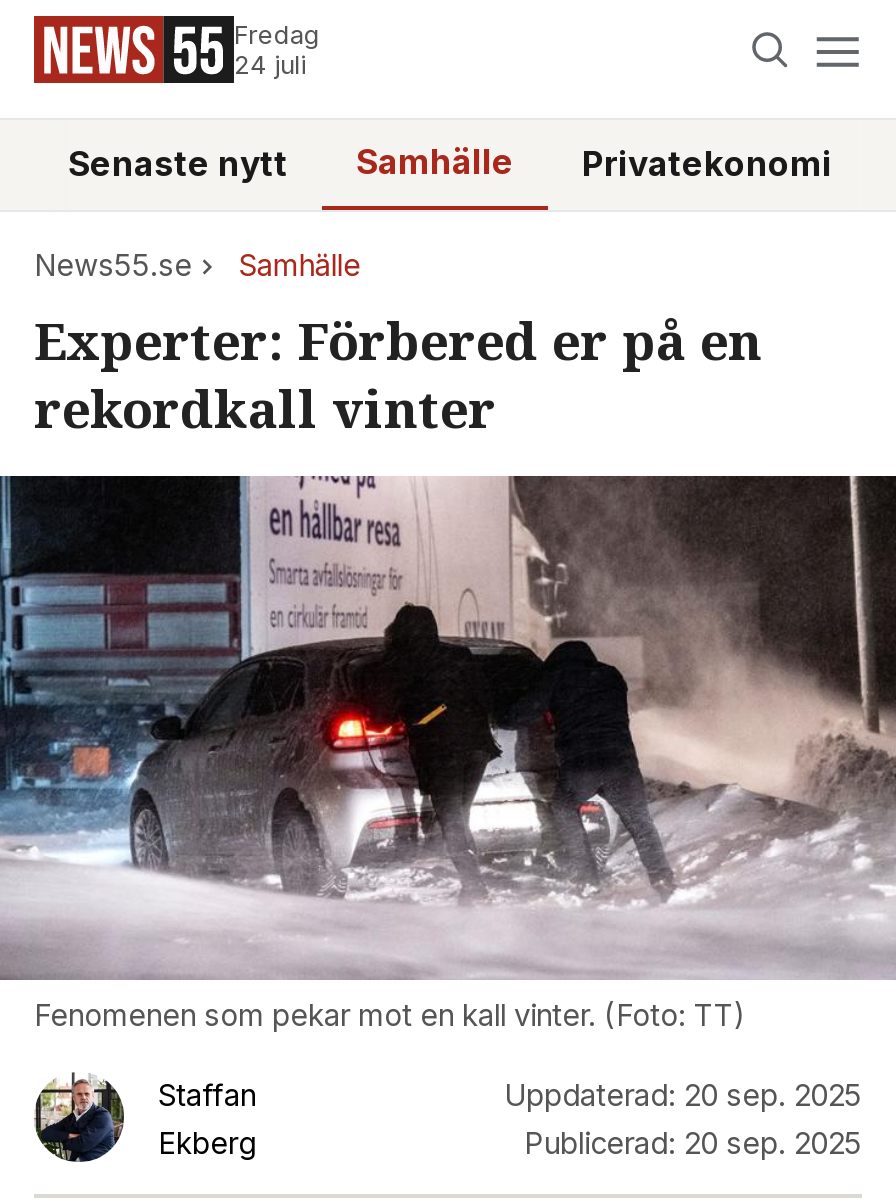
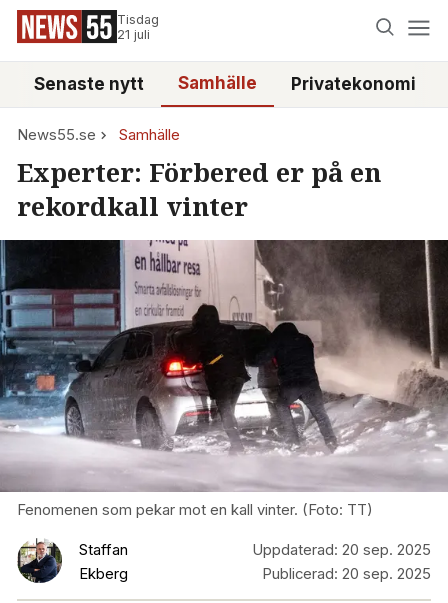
- Fredag
- 24 juli
+ Tisdag
+ 21 juli
